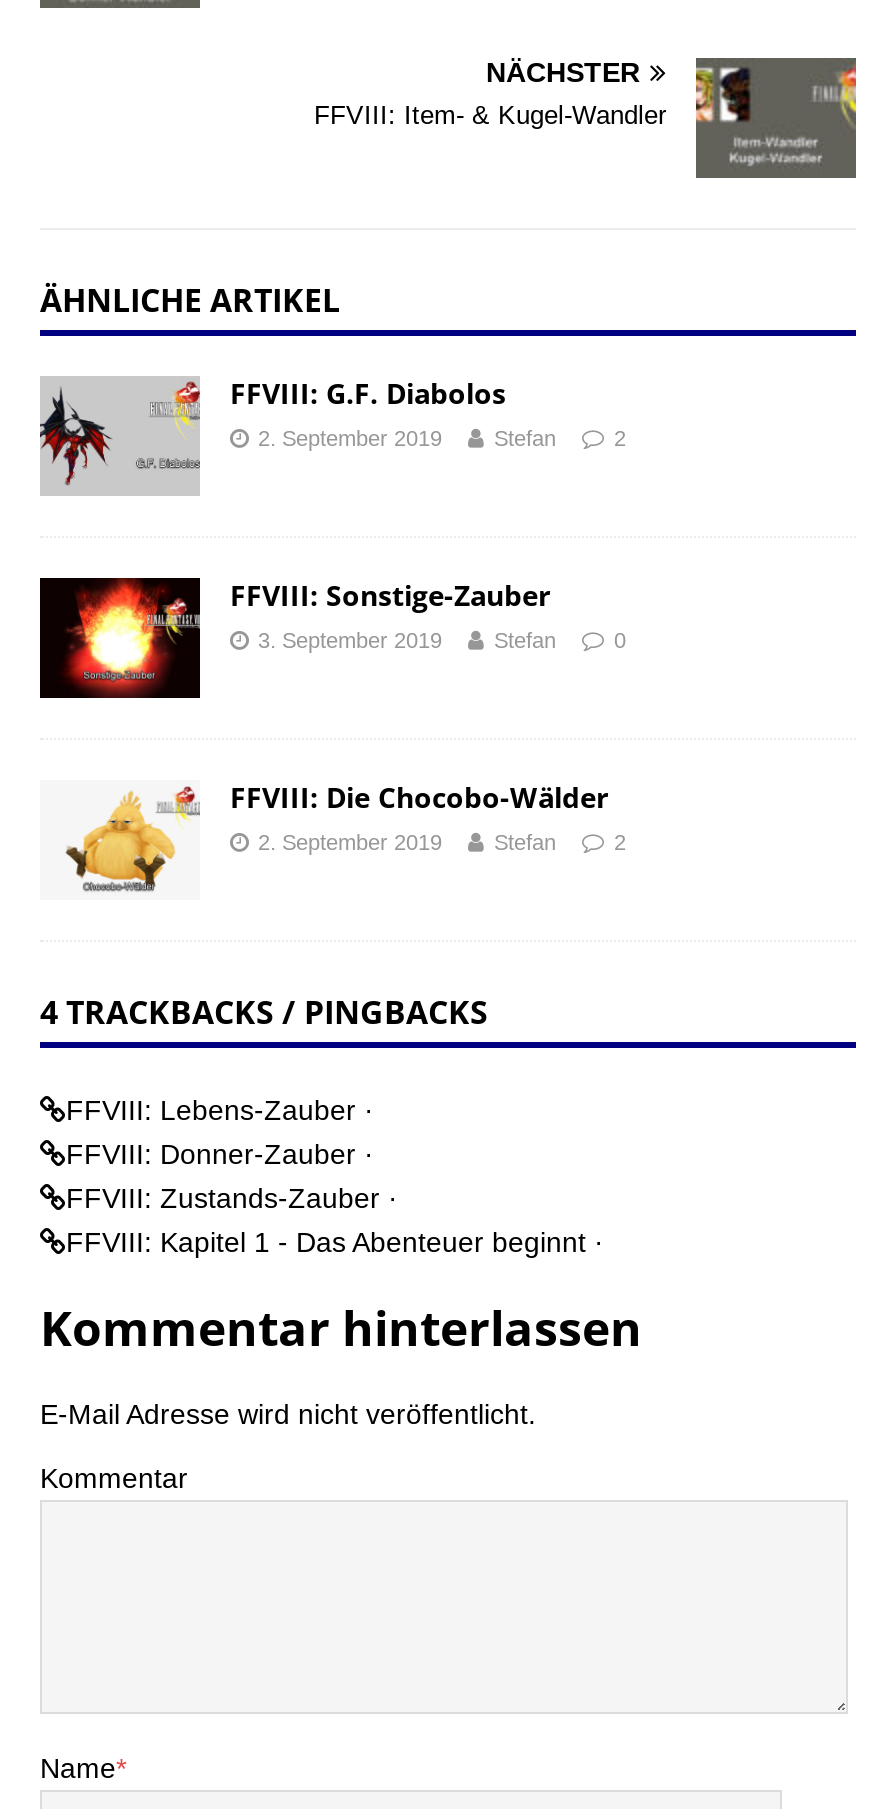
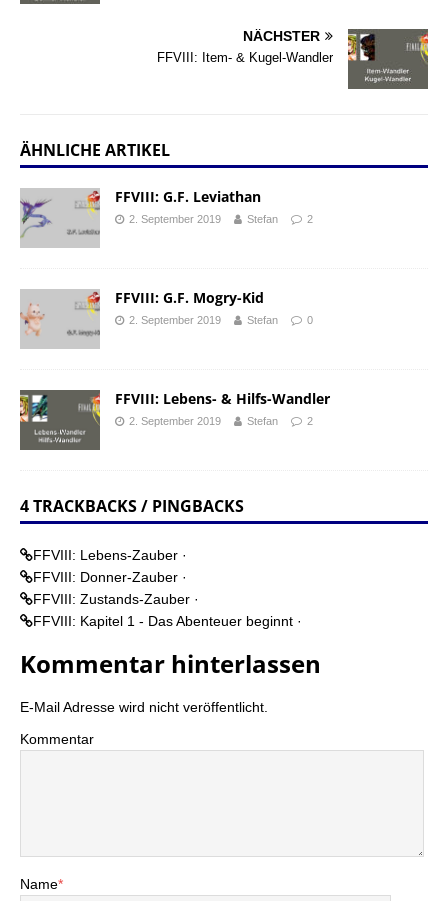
- FFVIII: G.F. Diabolos
+ FFVIII: G.F. Leviathan

- [image]
+ [image]

- [image]
- FFVIII: Sonstige-Zauber
- 3. September 2019
+ [image]
+ FFVIII: G.F. Mogry-Kid
+ 2. September 2019

- [image]
- FFVIII: Die Chocobo-Wälder
+ [image]
+ FFVIII: Lebens- & Hilfs-Wandler
